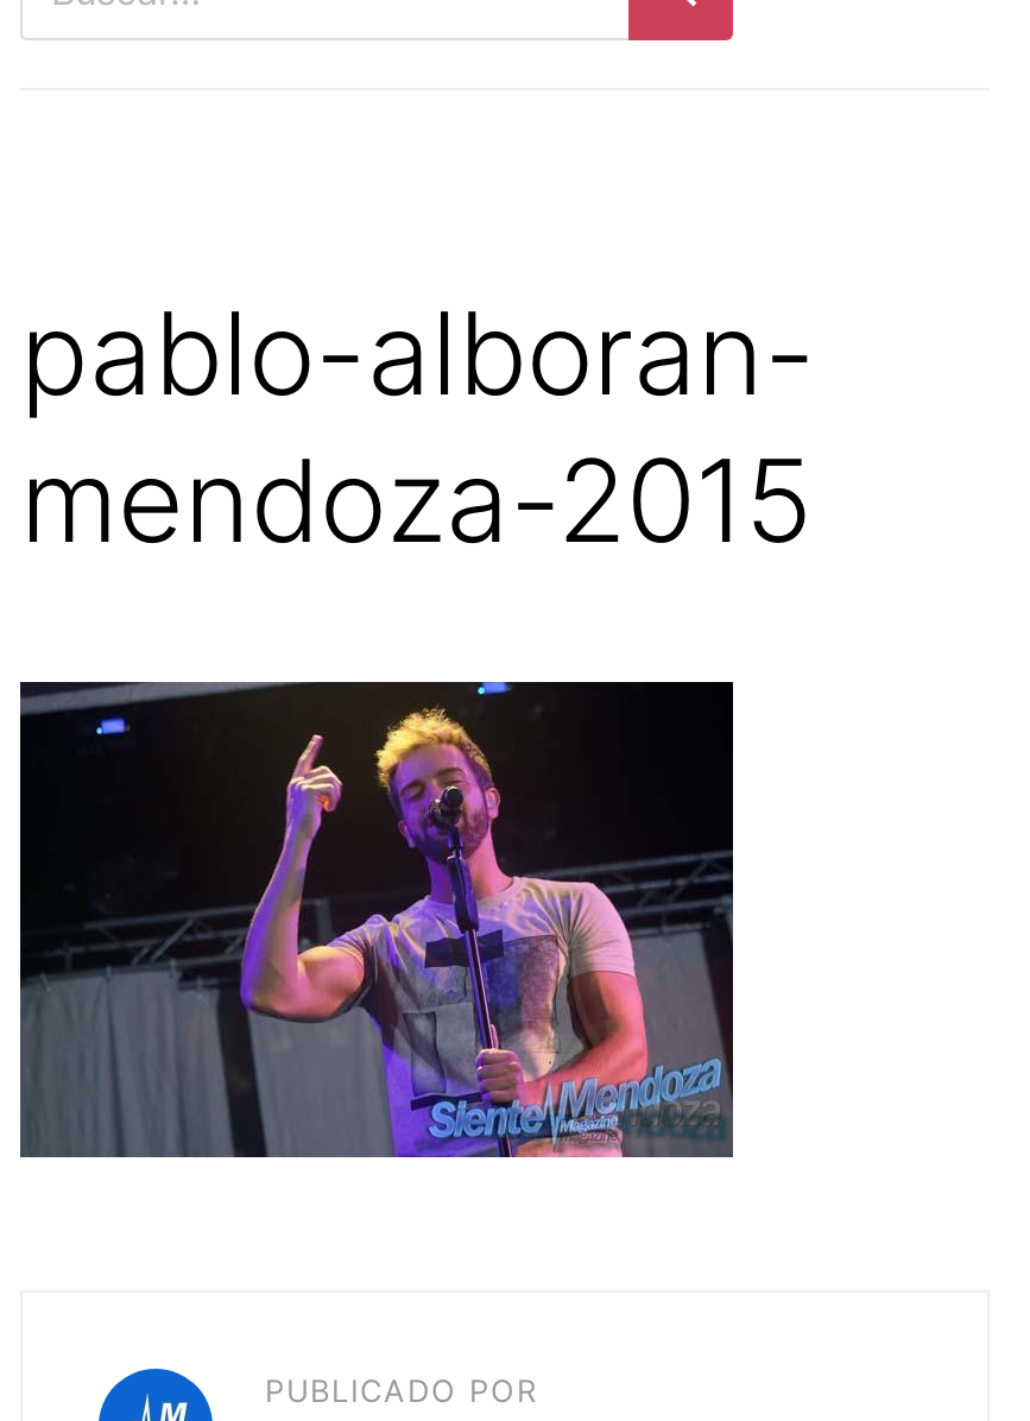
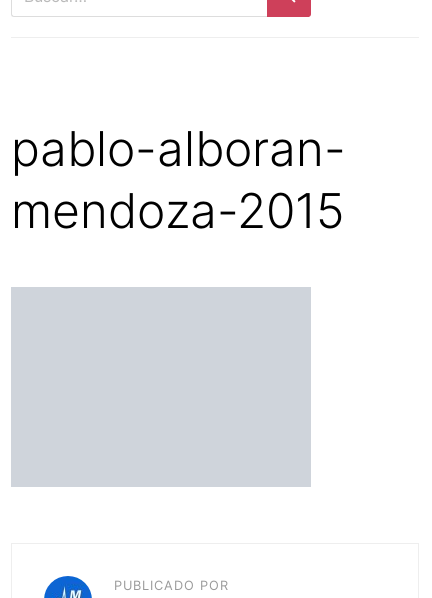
- [image]
